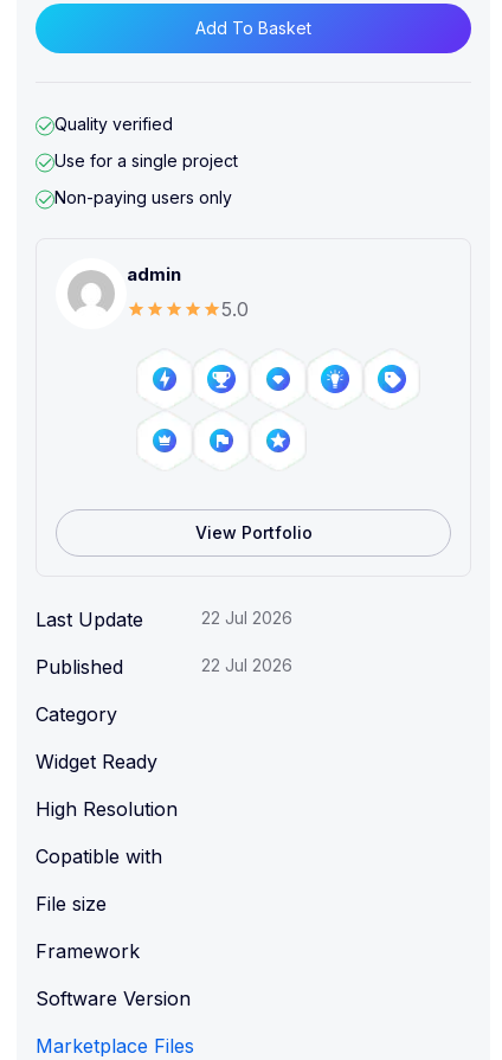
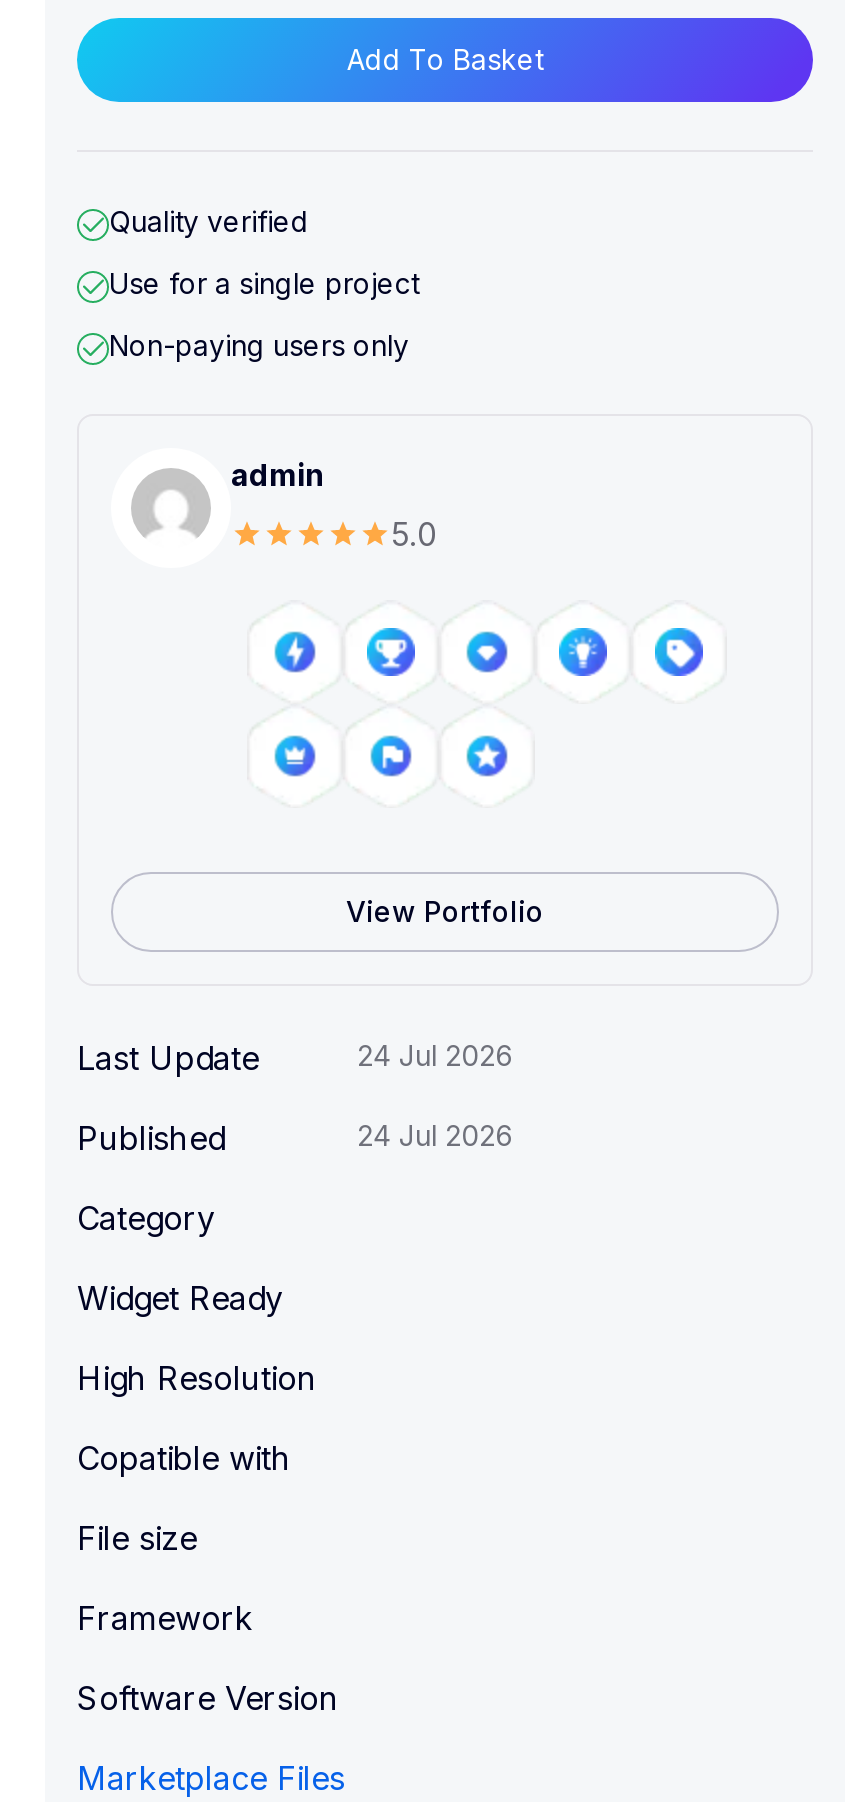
- 22 Jul 2026
+ 24 Jul 2026

- 22 Jul 2026
+ 24 Jul 2026
